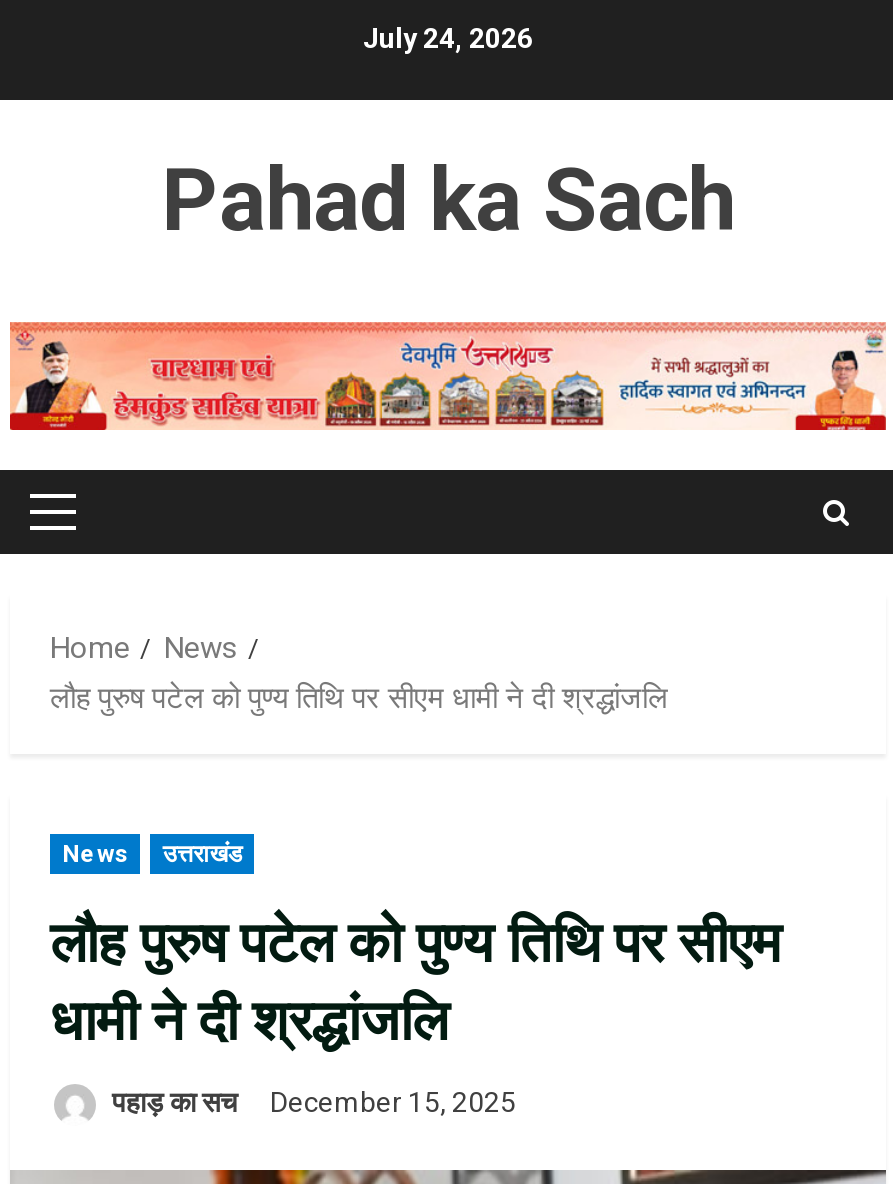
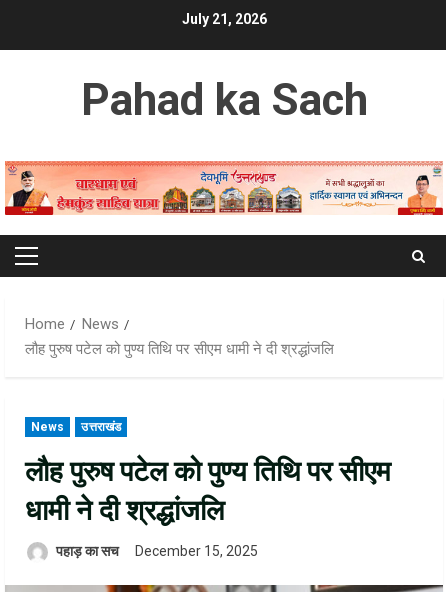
- July 24, 2026
+ July 21, 2026
